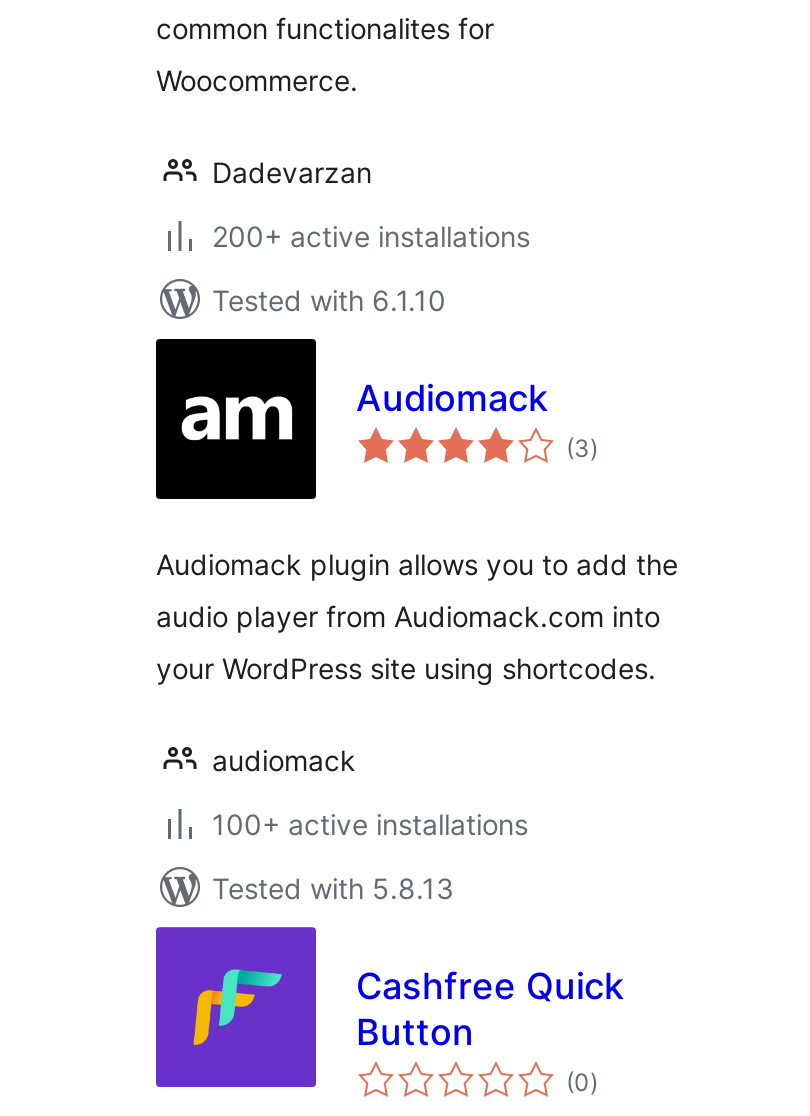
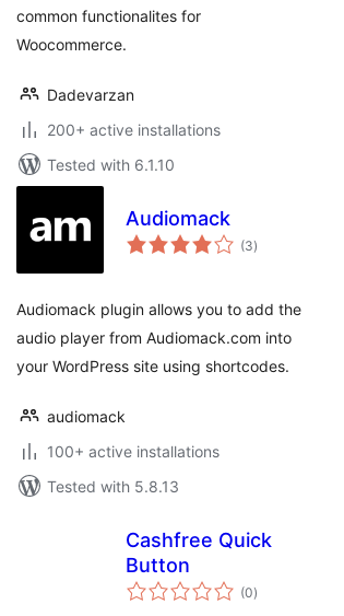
- [image]
